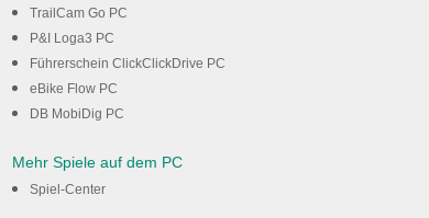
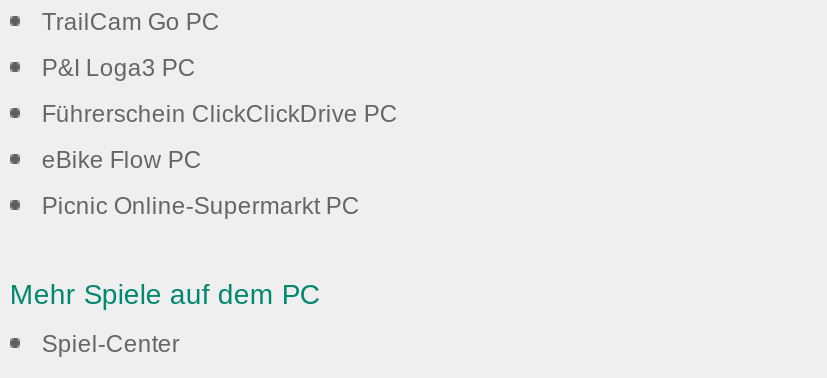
- DB MobiDig PC
+ Picnic Online-Supermarkt PC
